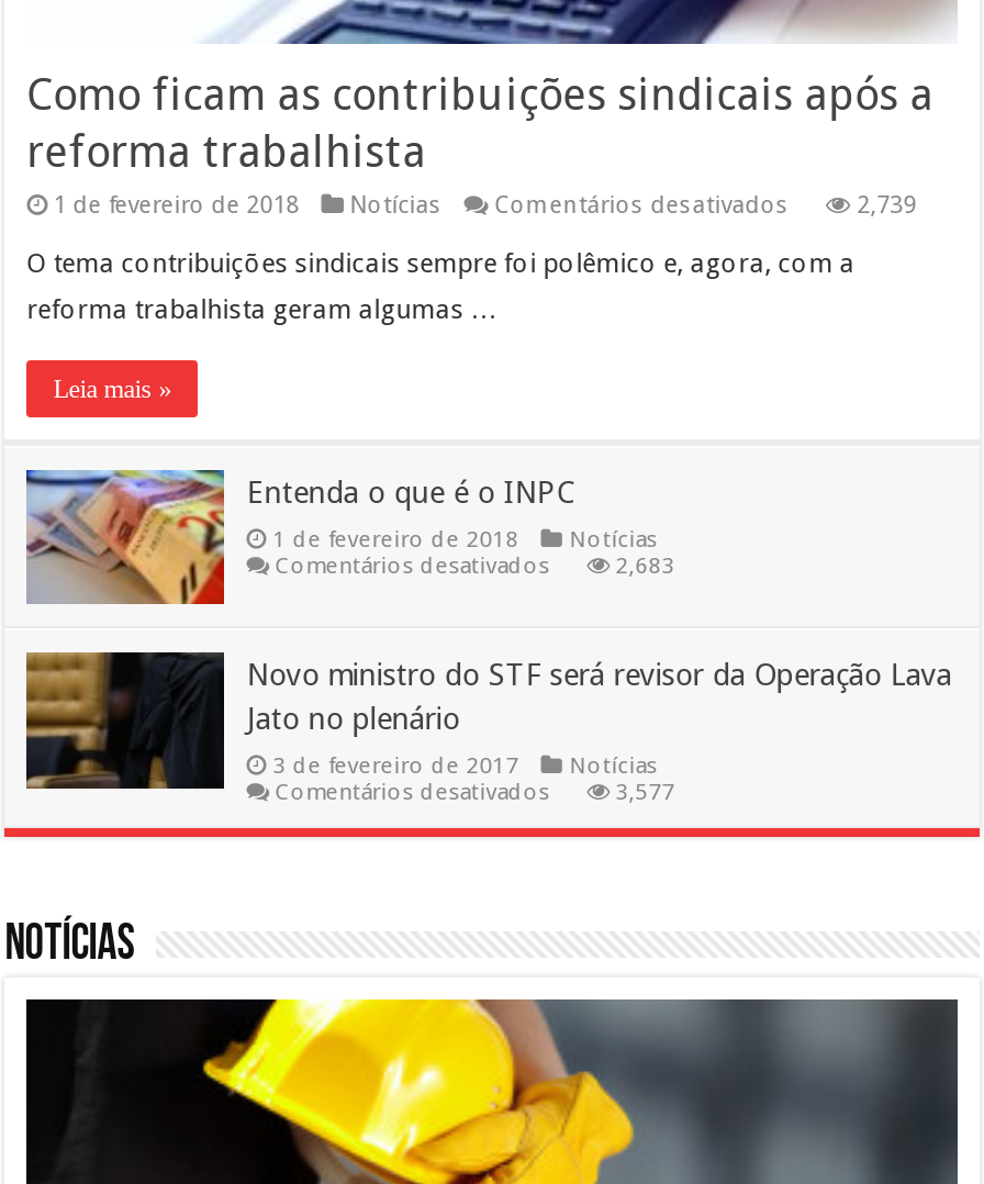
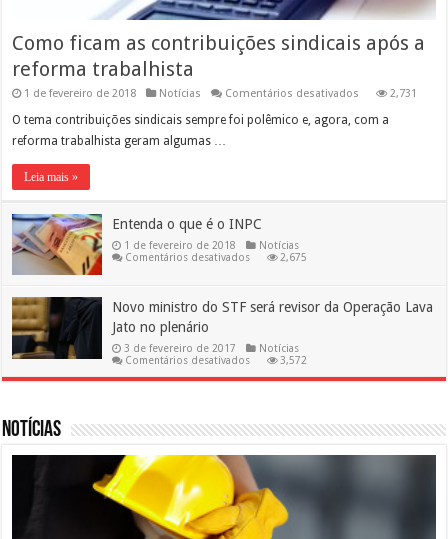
- 2,739
+ 2,731

- 2,683
+ 2,675

- 3,577
+ 3,572
